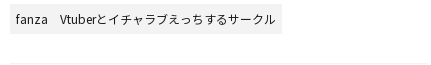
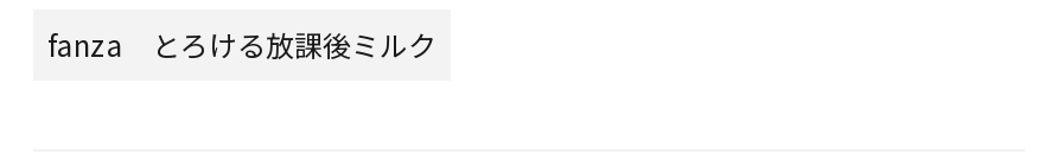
- Vtuberとイチャラブえっちするサークル
+ とろける放課後ミルク
